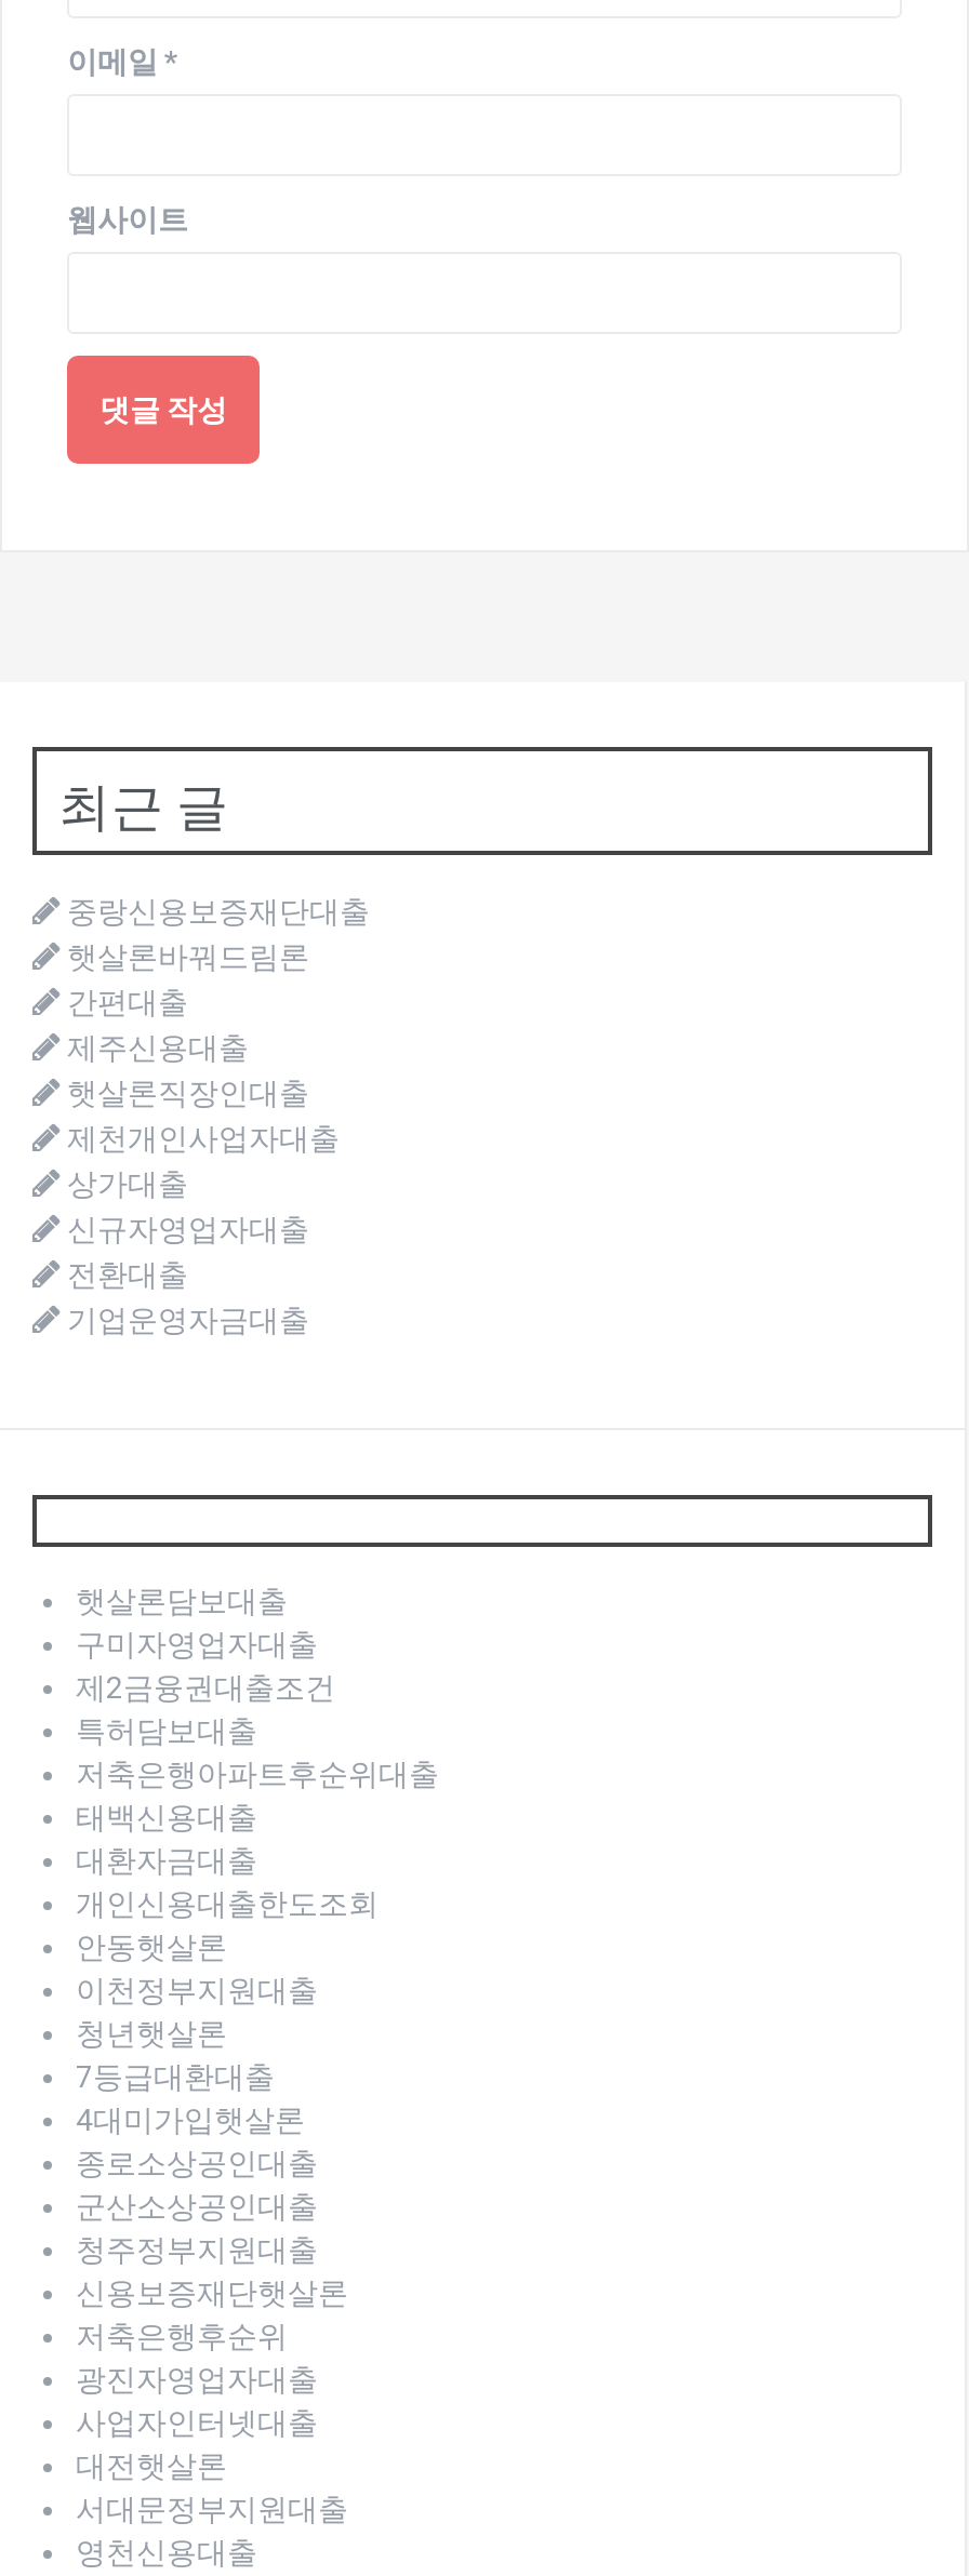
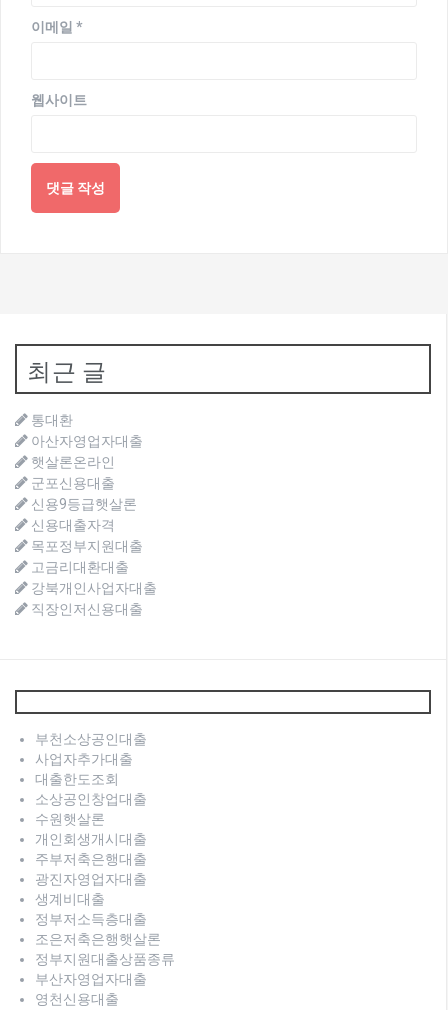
- 중랑신용보증재단대출
- 햇살론바꿔드림론
- 간편대출
- 제주신용대출
- 햇살론직장인대출
- 제천개인사업자대출
- 상가대출
- 신규자영업자대출
- 전환대출
- 기업운영자금대출
+ 통대환
+ 아산자영업자대출
+ 햇살론온라인
+ 군포신용대출
+ 신용9등급햇살론
+ 신용대출자격
+ 목포정부지원대출
+ 고금리대환대출
+ 강북개인사업자대출
+ 직장인저신용대출

- 햇살론담보대출
- 구미자영업자대출
- 제2금융권대출조건
- 특허담보대출
- 저축은행아파트후순위대출
- 태백신용대출
- 대환자금대출
- 개인신용대출한도조회
- 안동햇살론
- 이천정부지원대출
- 청년햇살론
- 7등급대환대출
- 4대미가입햇살론
- 종로소상공인대출
- 군산소상공인대출
- 청주정부지원대출
- 신용보증재단햇살론
- 저축은행후순위
+ 부천소상공인대출
+ 사업자추가대출
+ 대출한도조회
+ 소상공인창업대출
+ 수원햇살론
+ 개인회생개시대출
+ 주부저축은행대출

moved up: 광진자영업자대출

- 사업자인터넷대출
- 대전햇살론
- 서대문정부지원대출
+ 생계비대출
+ 정부저소득층대출
+ 조은저축은행햇살론
+ 정부지원대출상품종류
+ 부산자영업자대출
